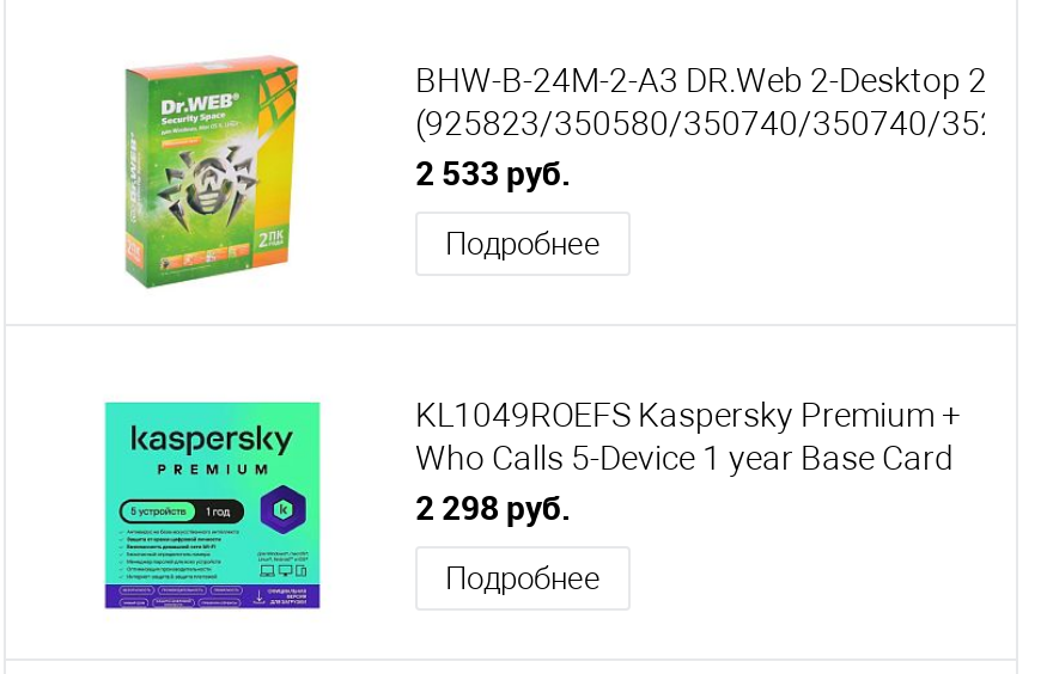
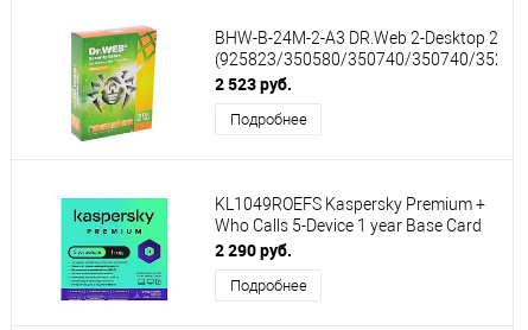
- 2 533 руб.
+ 2 523 руб.

- 2 298 руб.
+ 2 290 руб.
